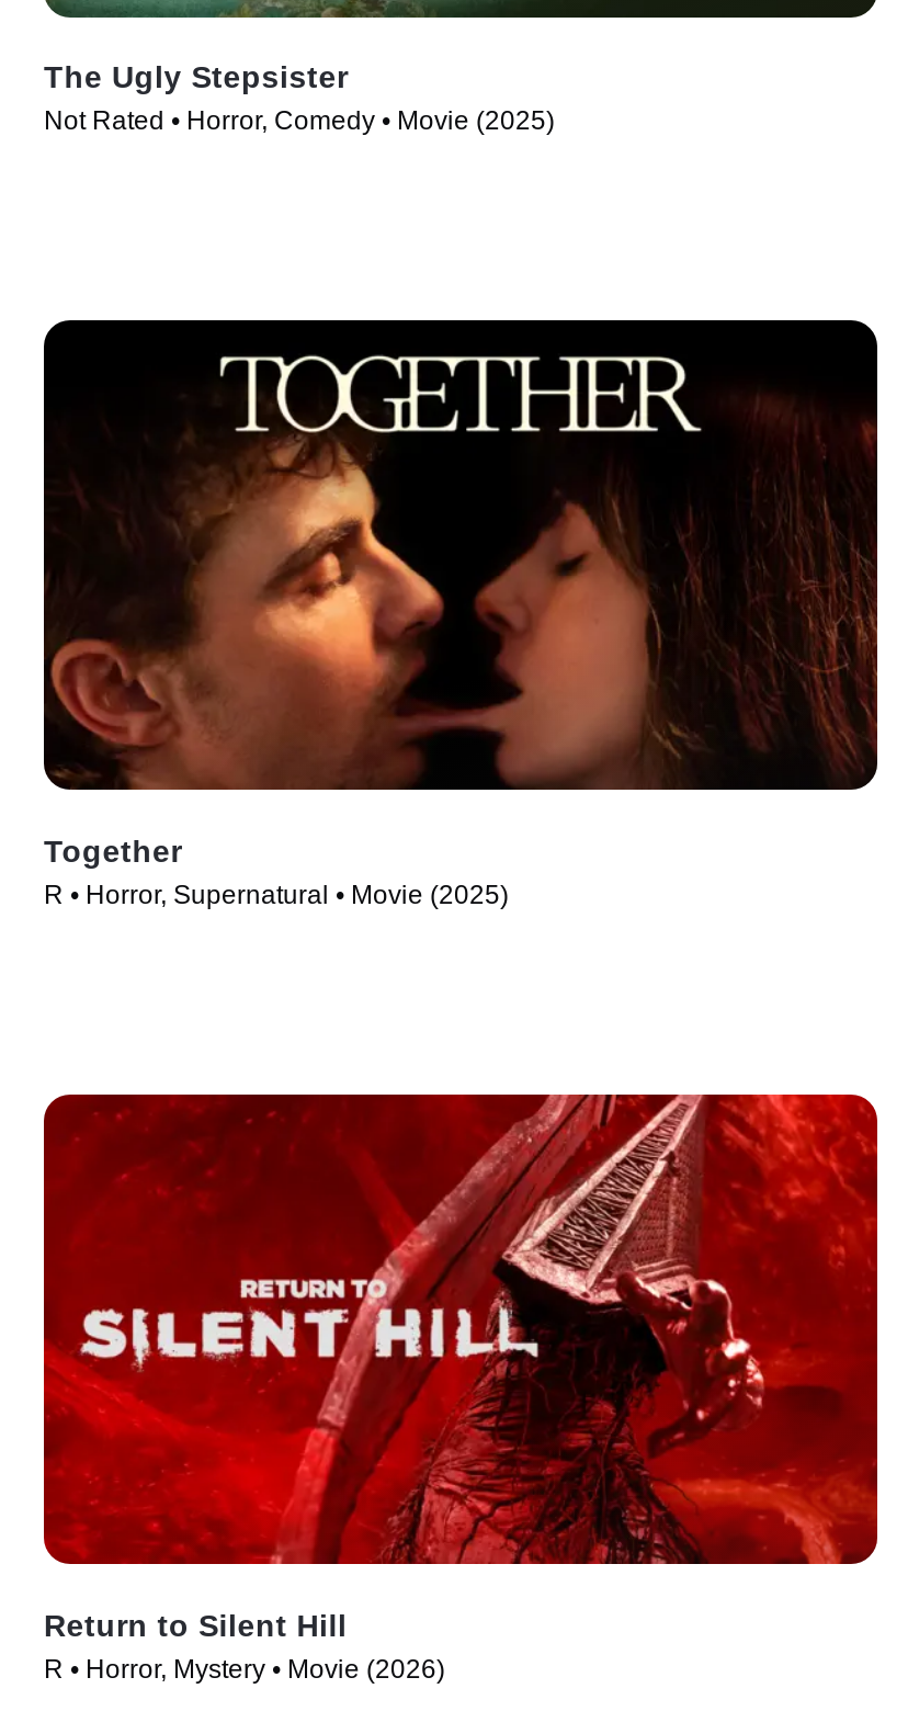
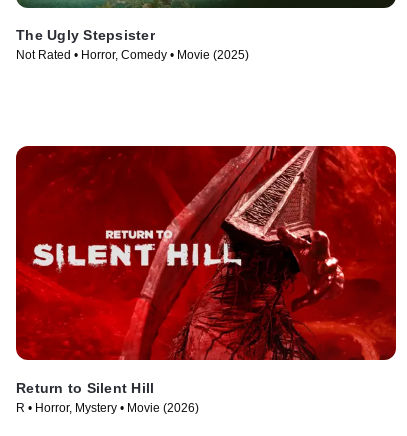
- [image]
- Together
- R • Horror, Supernatural • Movie (2025)
